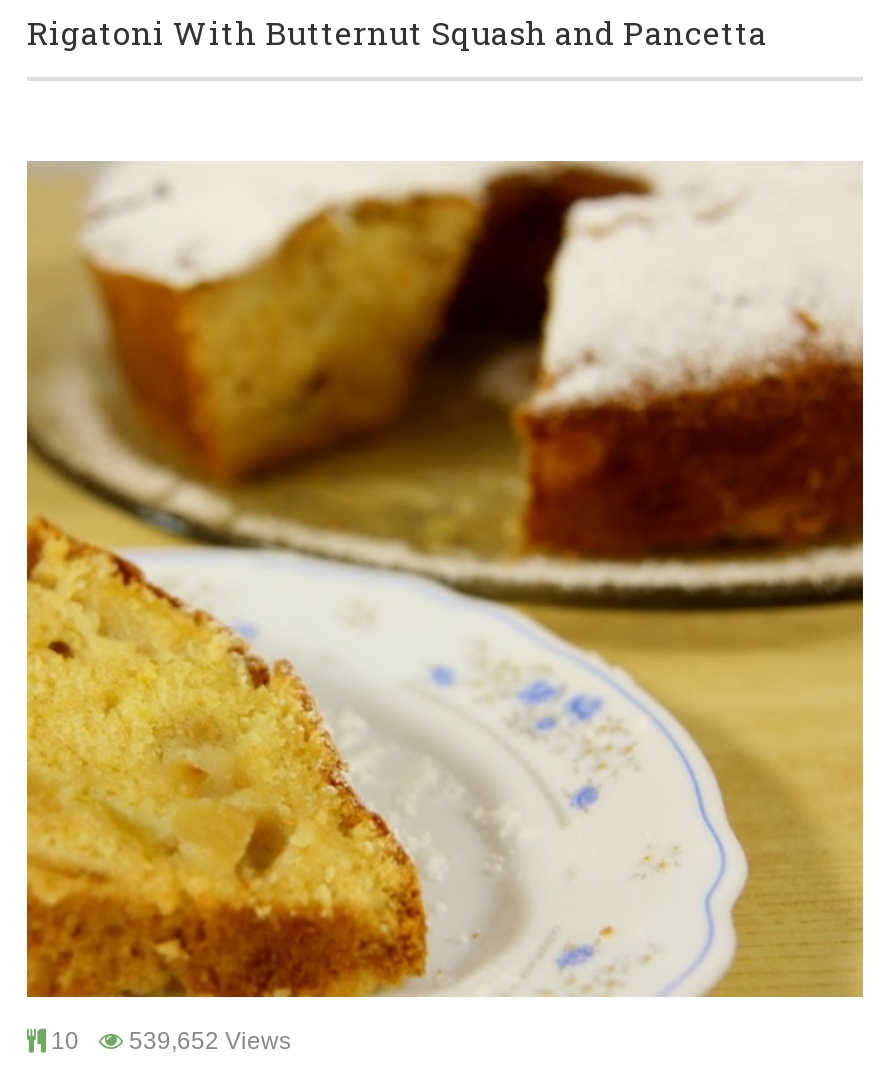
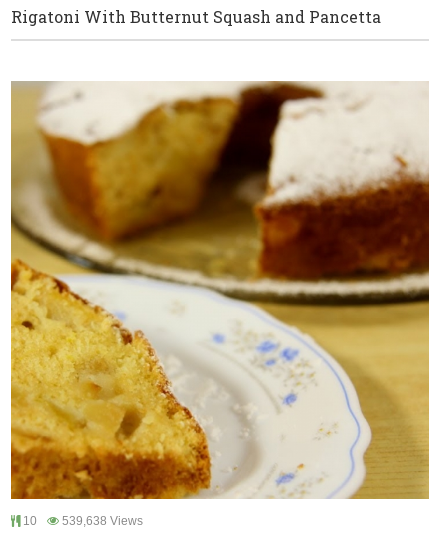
- 10 539,652 Views
+ 10 539,638 Views
